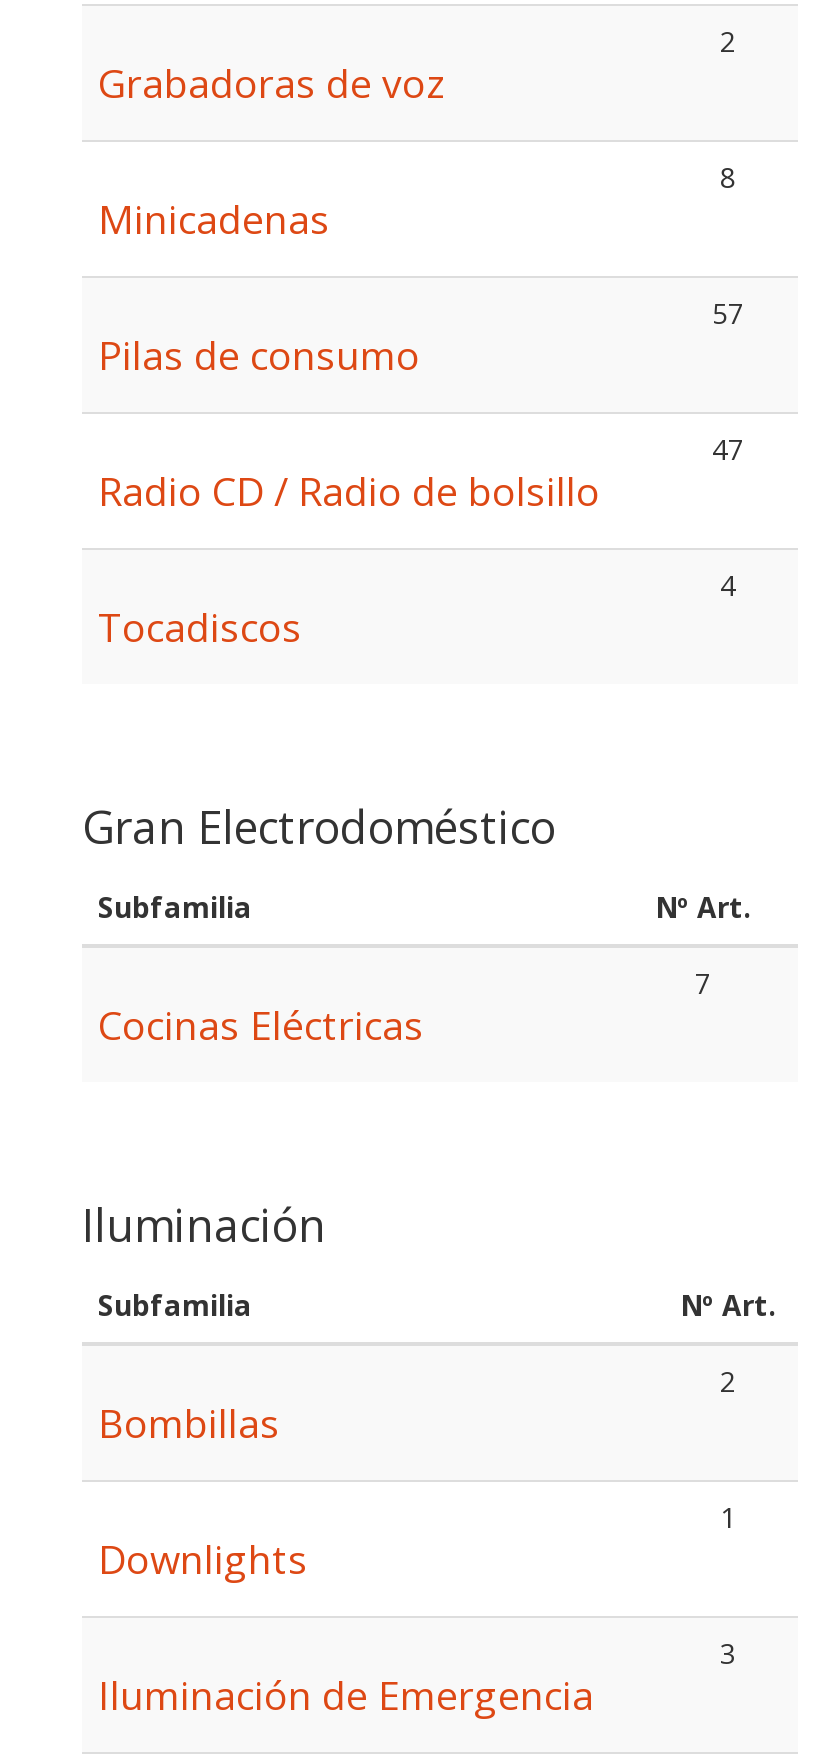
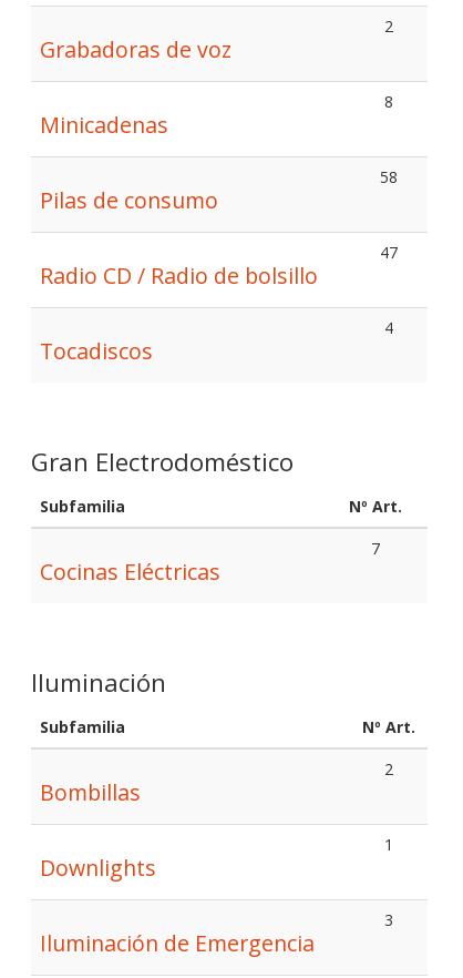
- 57
+ 58
